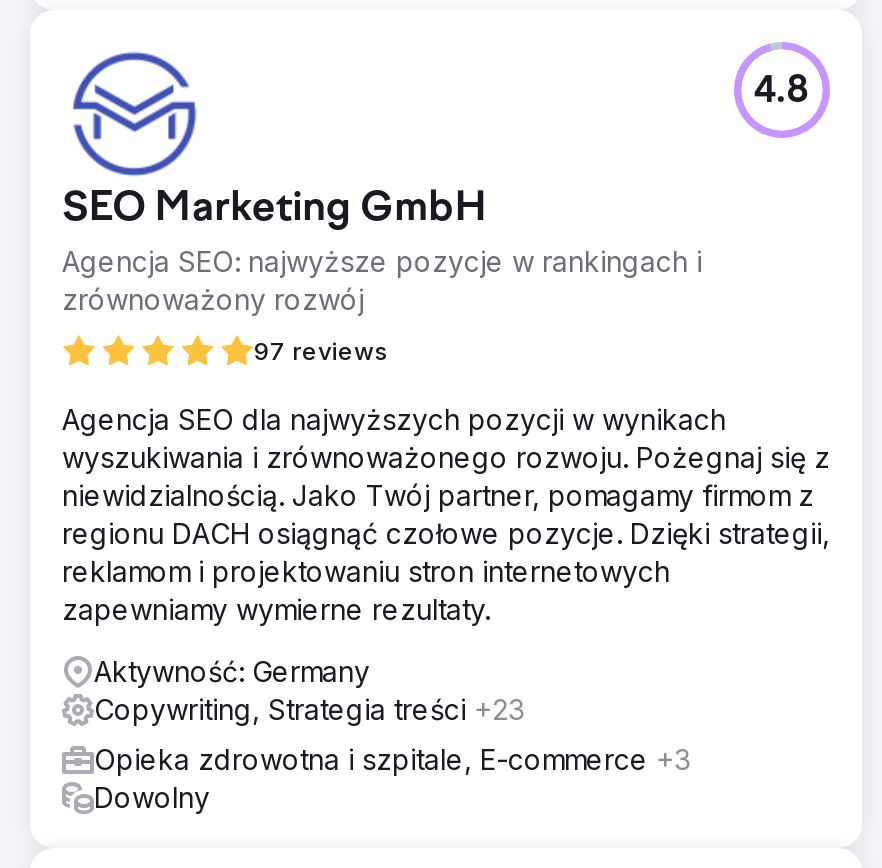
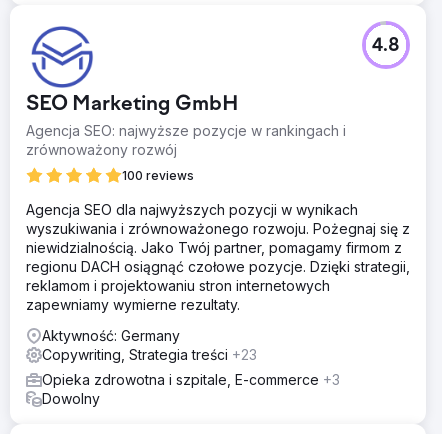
- 97 reviews
+ 100 reviews
